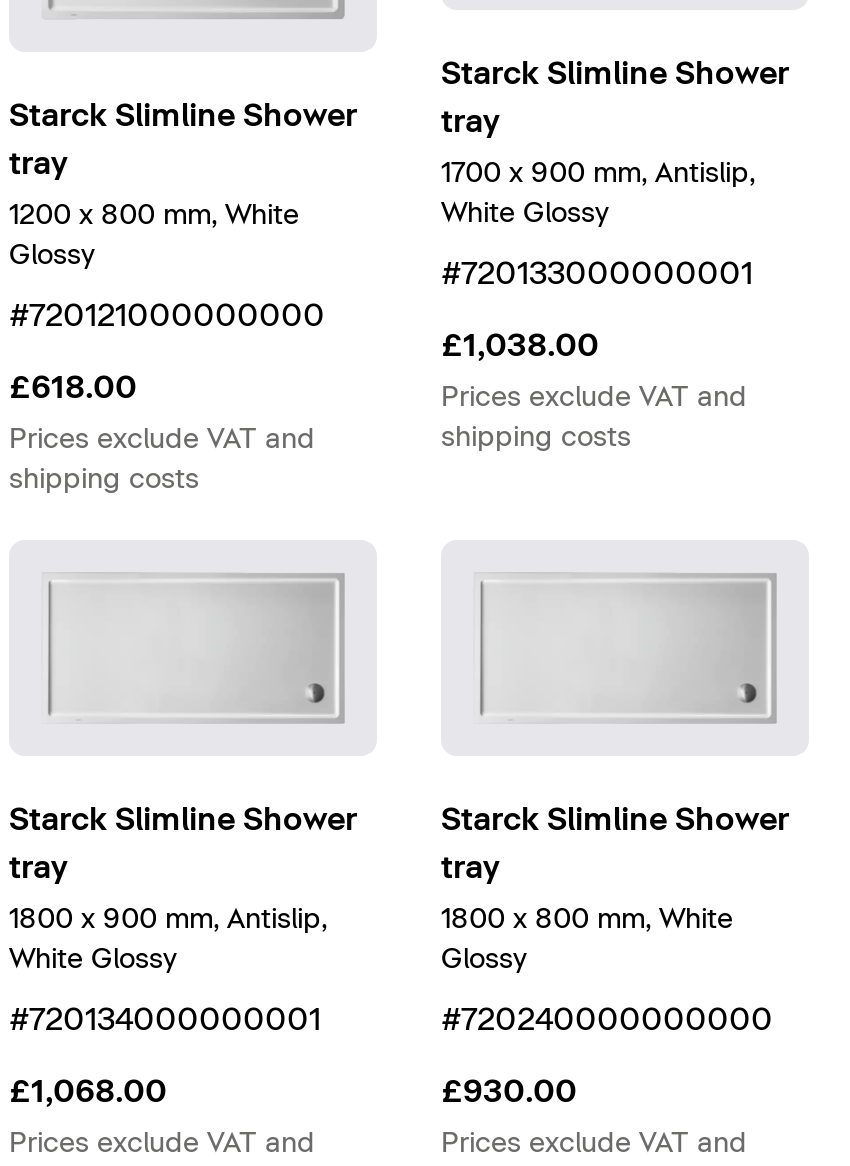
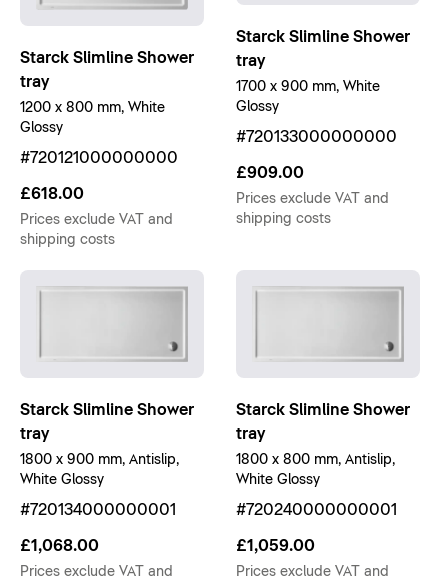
- 1700 x 900 mm, Antislip,
- White Glossy
+ 1700 x 900 mm, White
+ Glossy

- #720133000000001
+ #720133000000000

- £1,038.00
+ £909.00

- 1800 x 800 mm, White
- Glossy
+ 1800 x 800 mm, Antislip,
+ White Glossy

- #720240000000000
+ #720240000000001

- £930.00
+ £1,059.00
